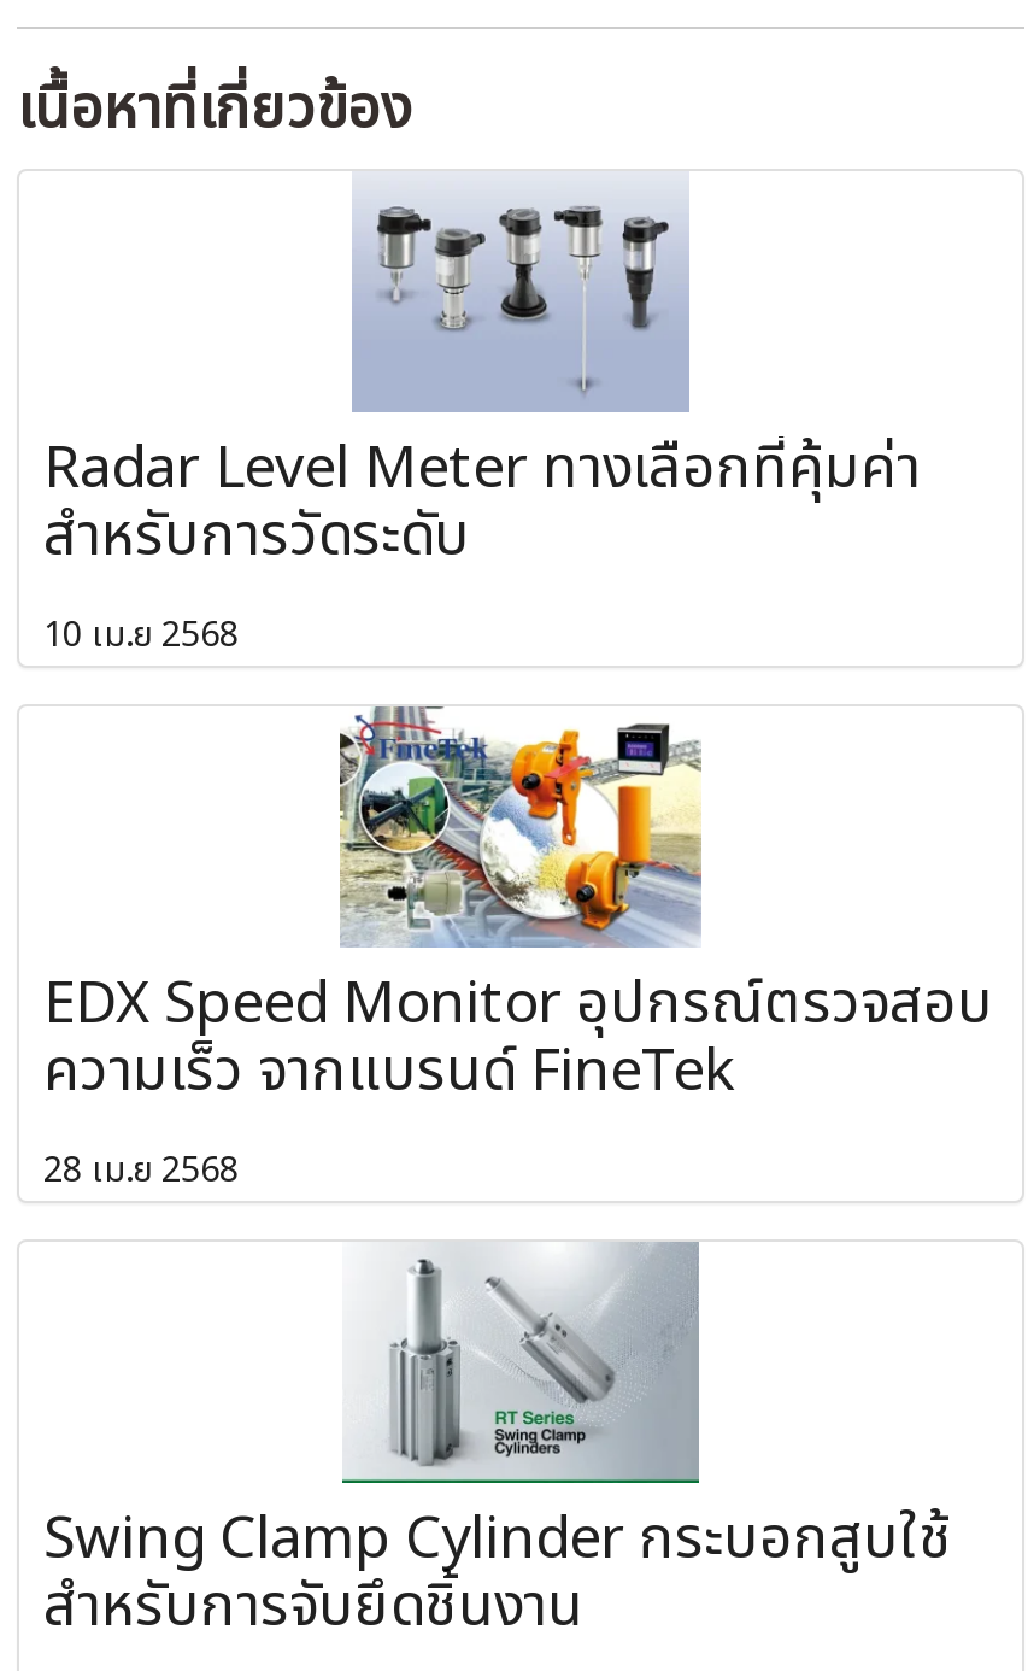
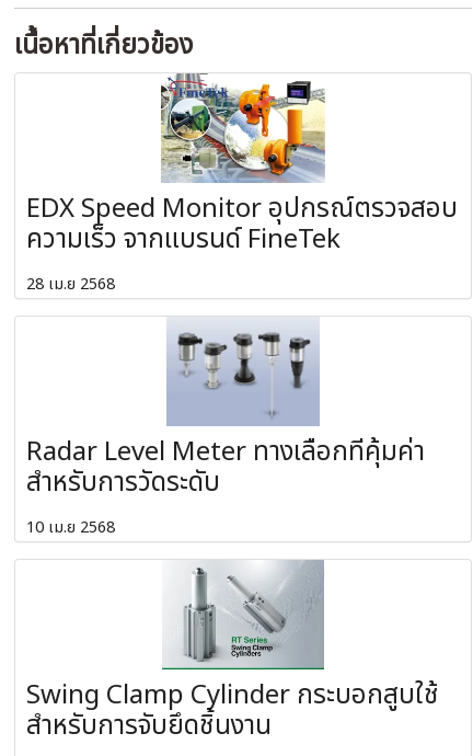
moved down: [image] | Radar Level Meter ทางเลือกที่คุ้มค่า | สำหรับการวัดระดับ | 10 เม.ย 2568

moved up: [image] | EDX Speed Monitor อุปกรณ์ตรวจสอบ | ความเร็ว จากแบรนด์ FineTek | 28 เม.ย 2568
